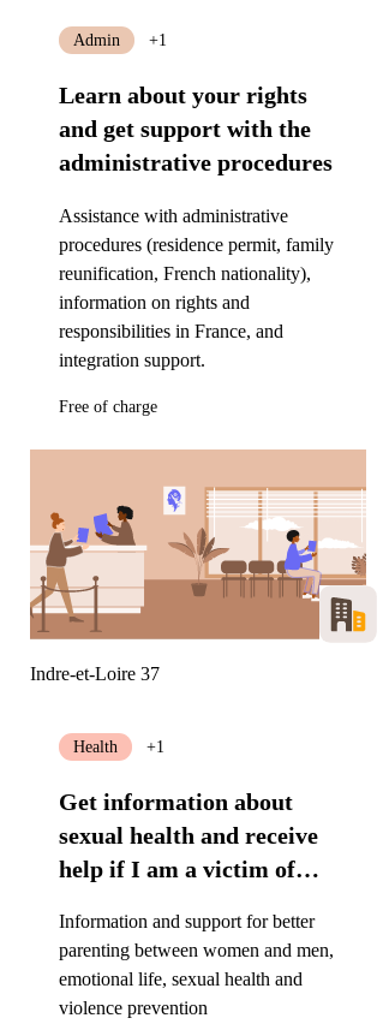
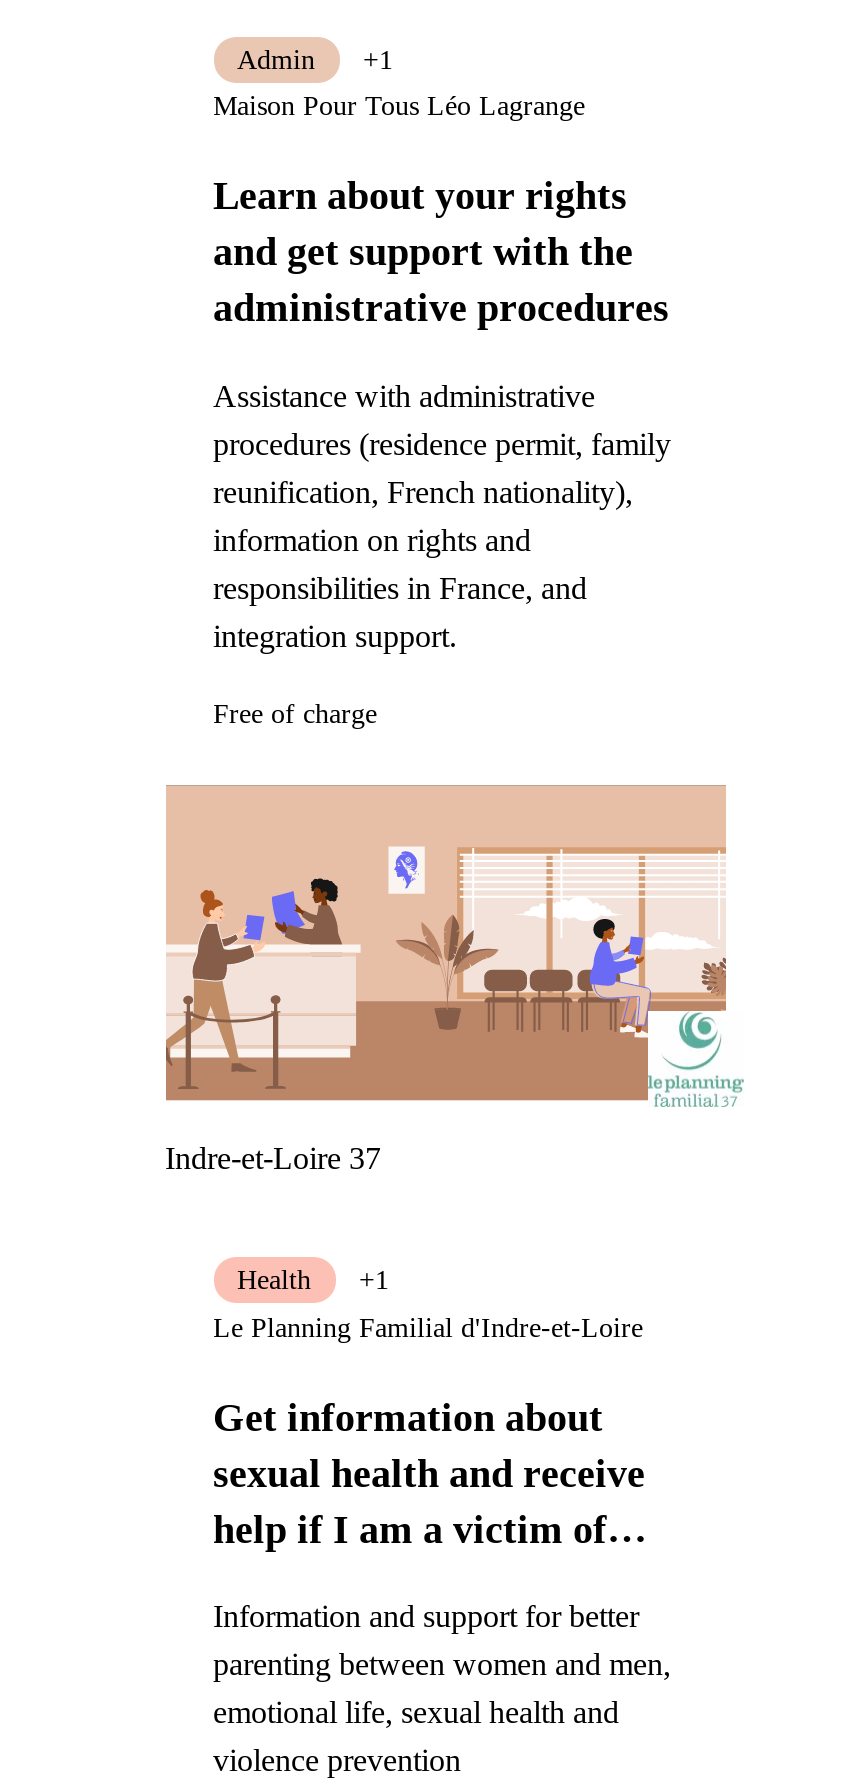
+ Maison Pour Tous Léo Lagrange

- [image]
+ [image]

+ Le Planning Familial d'Indre-et-Loire
